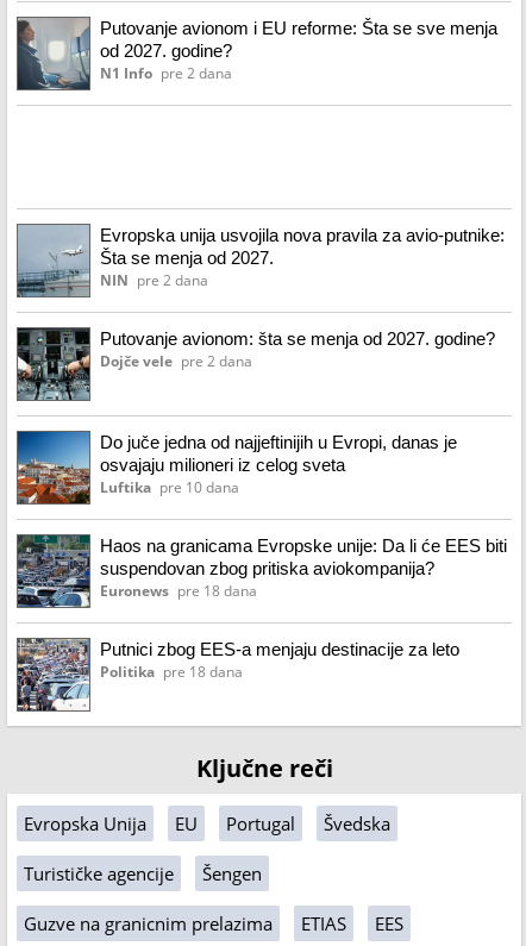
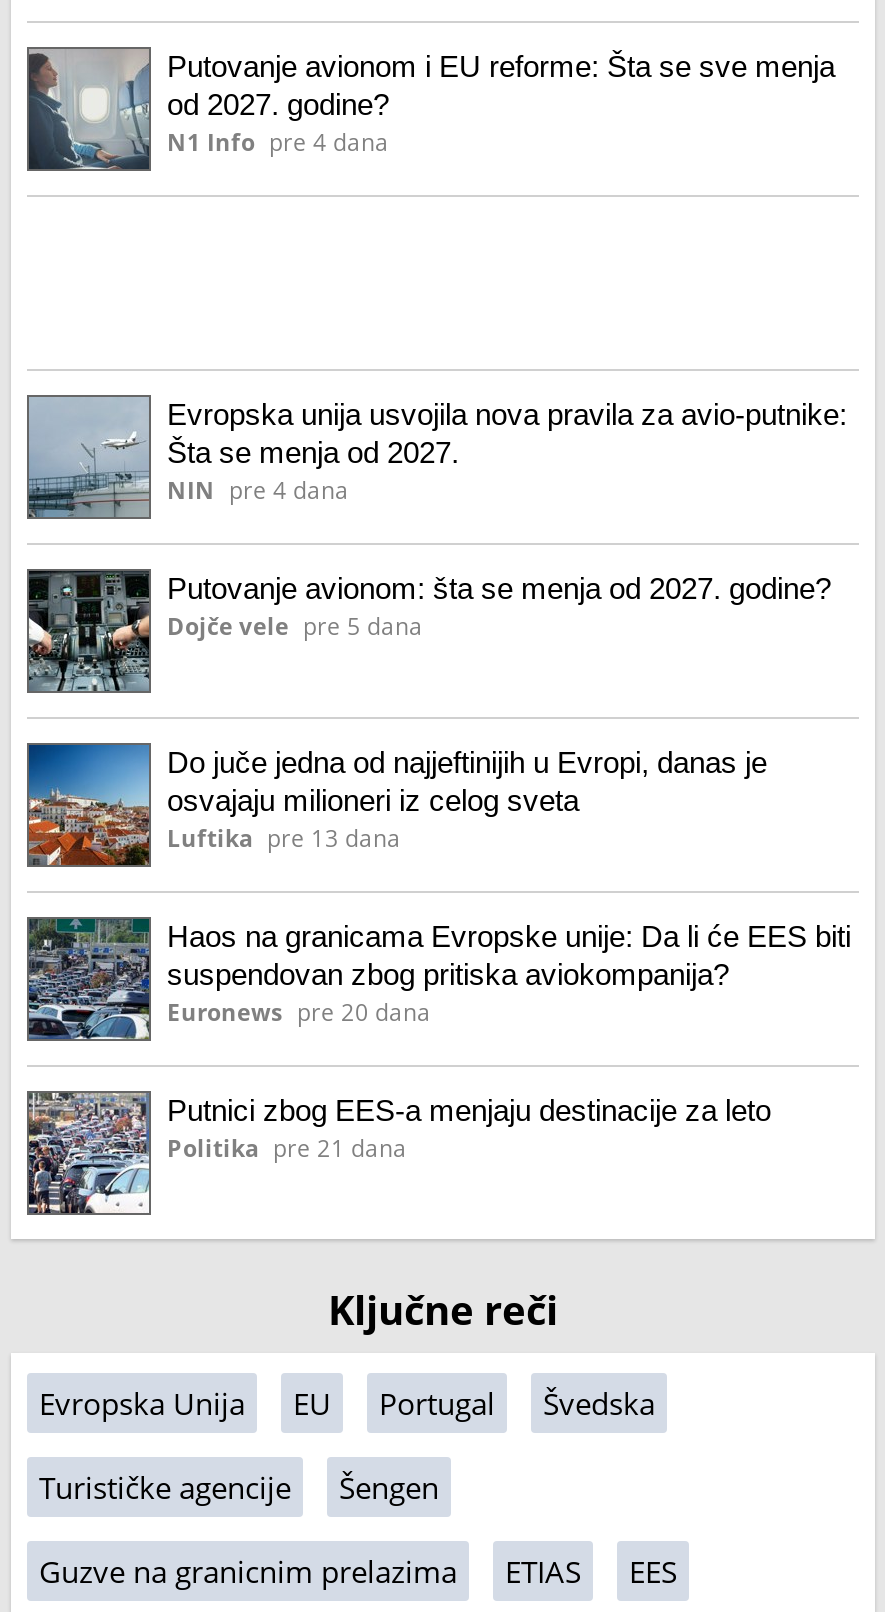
- N1 Info pre 2 dana
+ N1 Info pre 4 dana

- NIN pre 2 dana
+ NIN pre 4 dana

- Dojče vele pre 2 dana
+ Dojče vele pre 5 dana

- Luftika pre 10 dana
+ Luftika pre 13 dana

- Euronews pre 18 dana
+ Euronews pre 20 dana

- Politika pre 18 dana
+ Politika pre 21 dana
